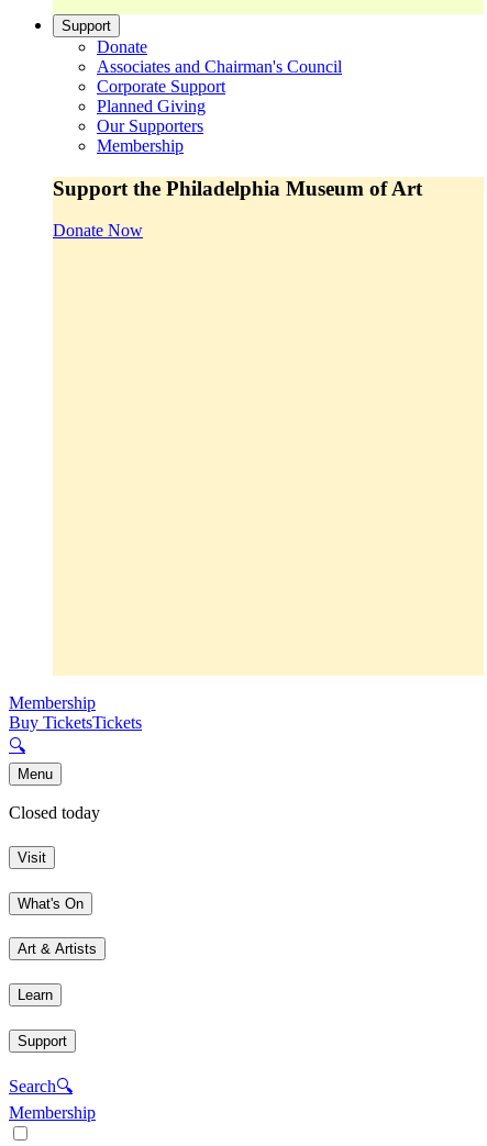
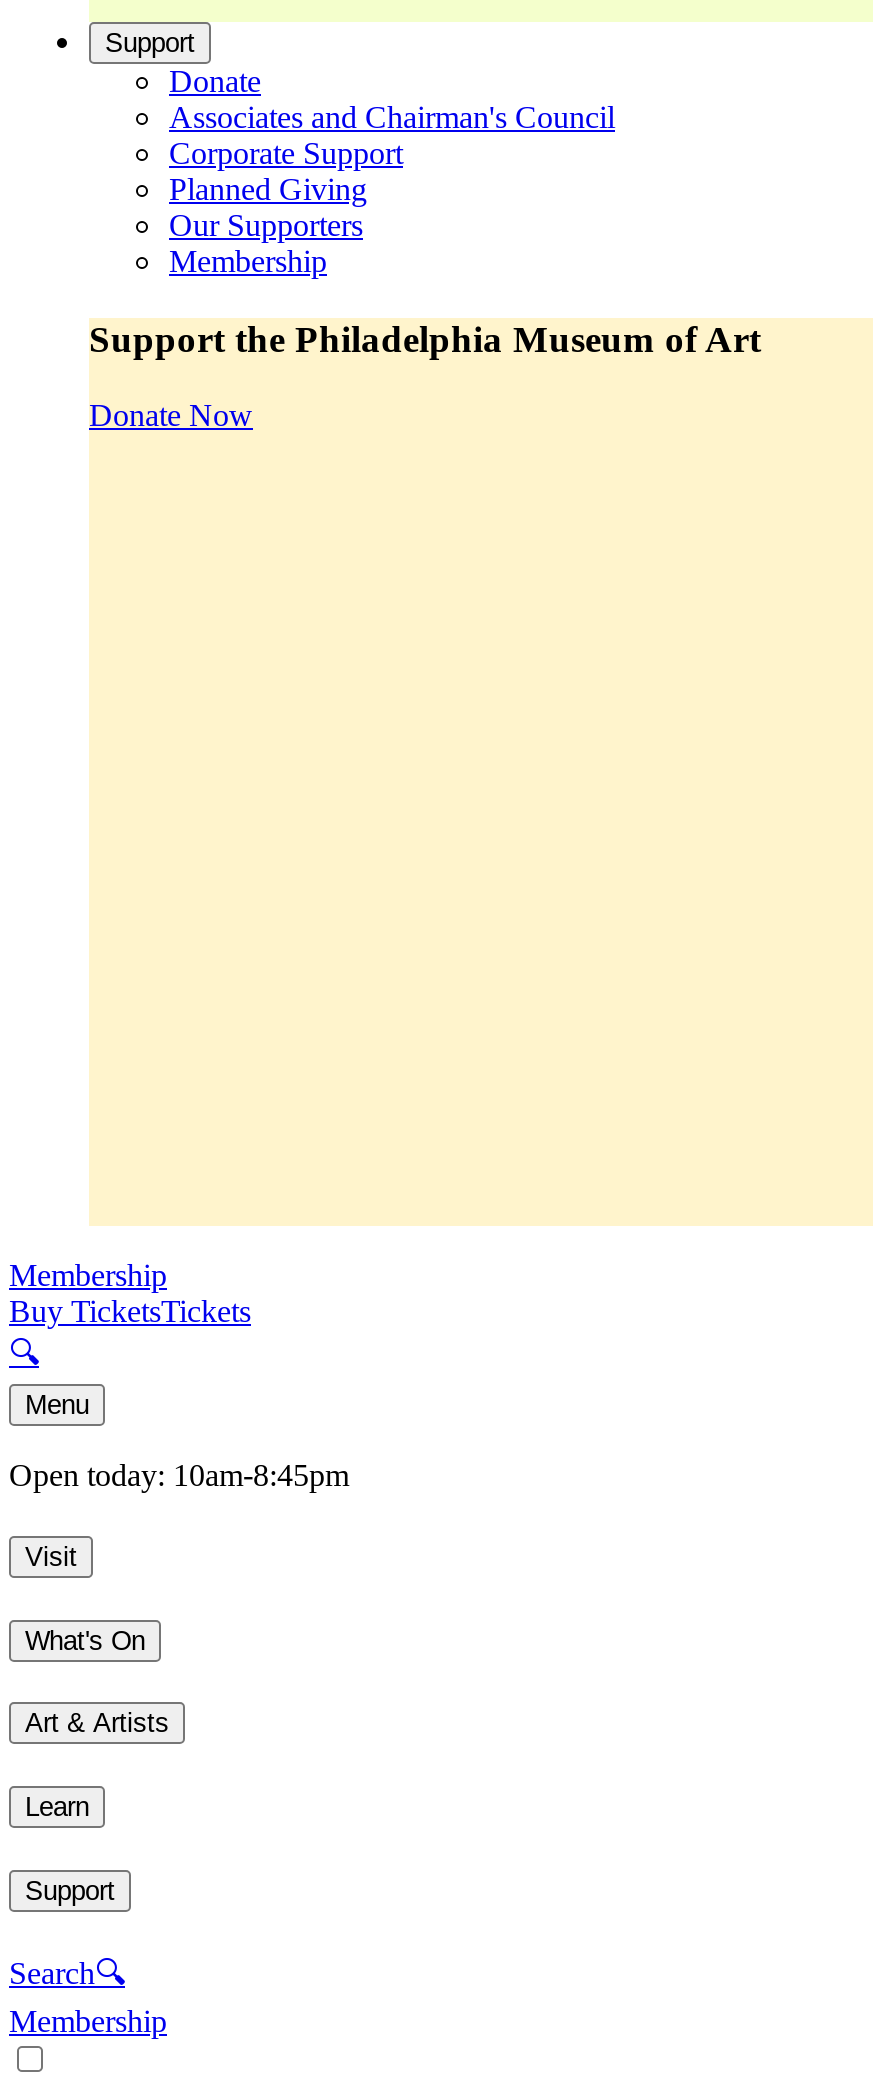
- Closed today
+ Open today: 10am-8:45pm
